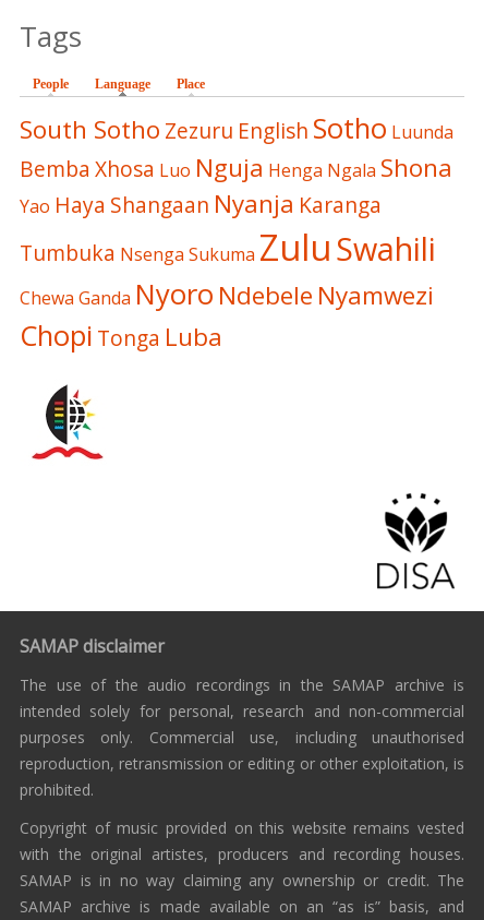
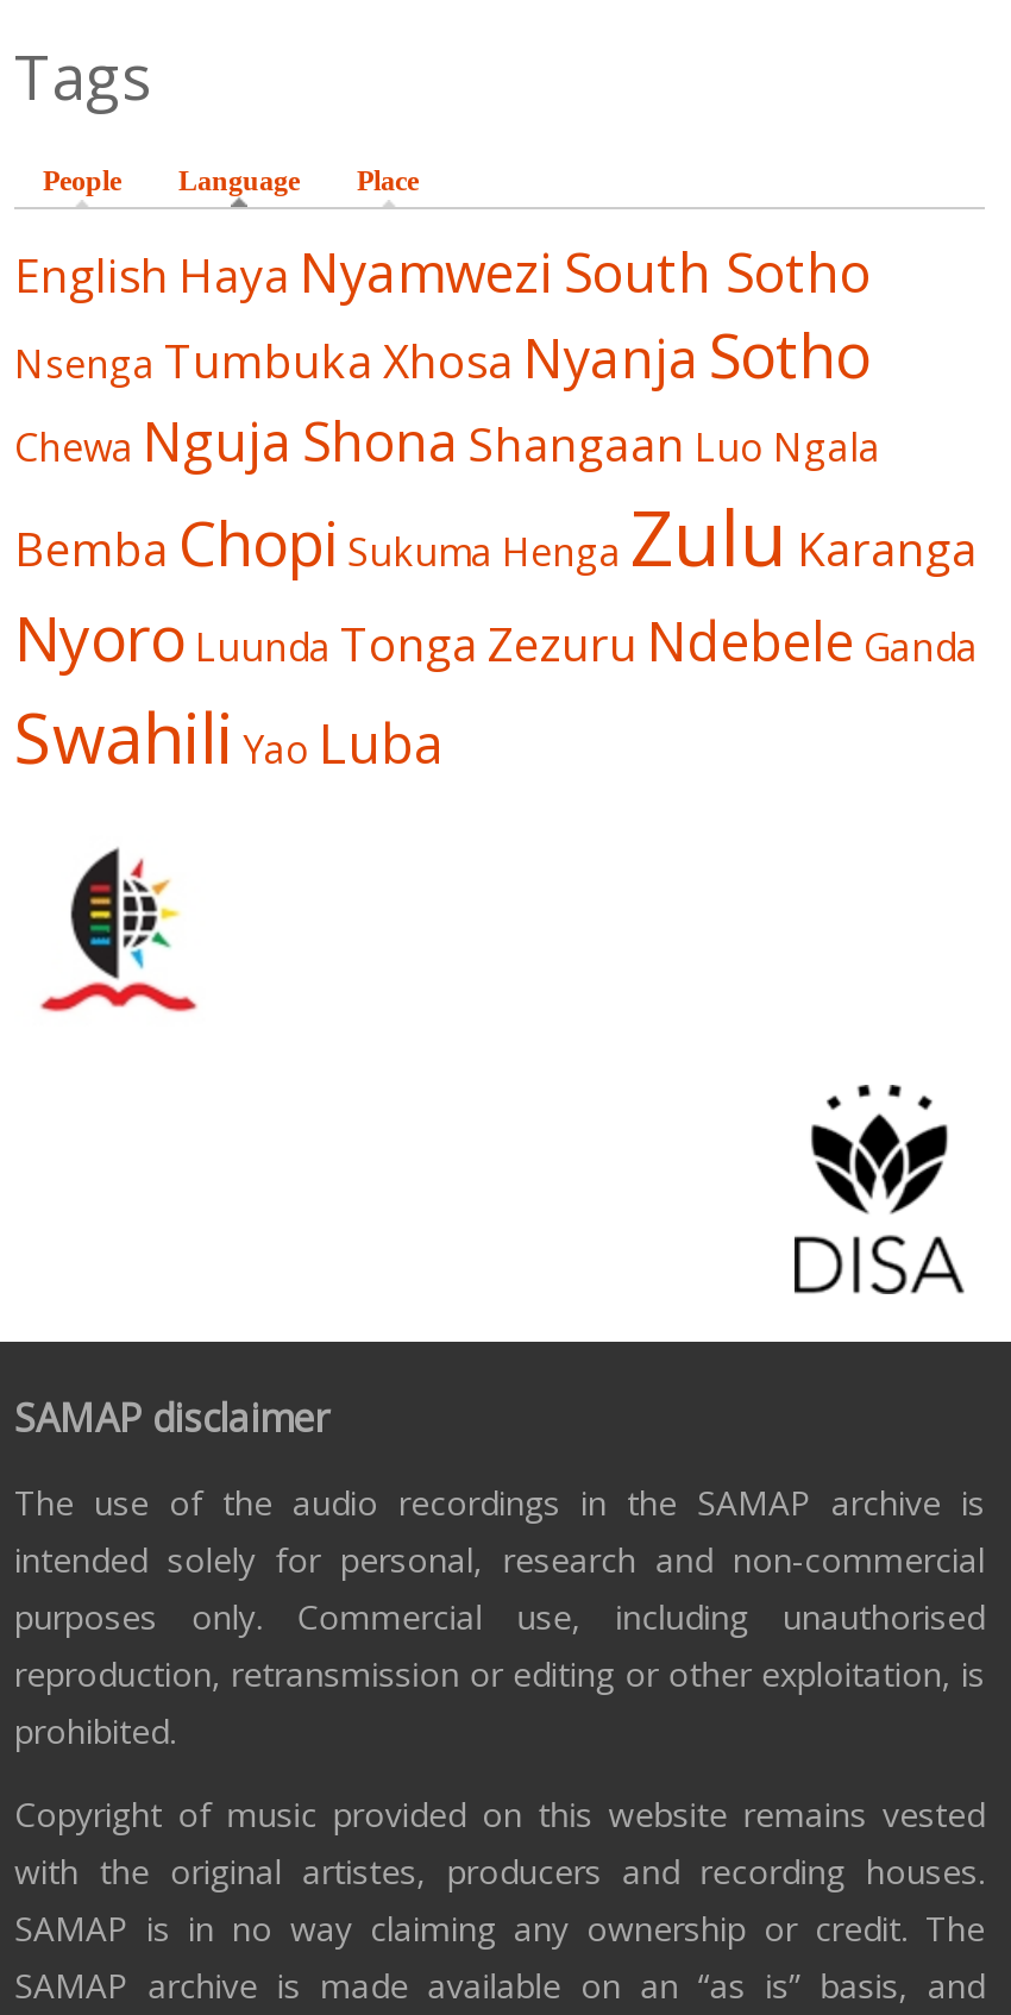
- South Sotho Zezuru English Sotho Luunda
- Bemba Xhosa Luo Nguja Henga Ngala Shona
- Yao Haya Shangaan Nyanja Karanga
- Tumbuka Nsenga Sukuma Zulu Swahili
- Chewa Ganda Nyoro Ndebele Nyamwezi
- Chopi Tonga Luba
+ English Haya Nyamwezi South Sotho
+ Nsenga Tumbuka Xhosa Nyanja Sotho
+ Chewa Nguja Shona Shangaan Luo Ngala
+ Bemba Chopi Sukuma Henga Zulu Karanga
+ Nyoro Luunda Tonga Zezuru Ndebele Ganda
+ Swahili Yao Luba
